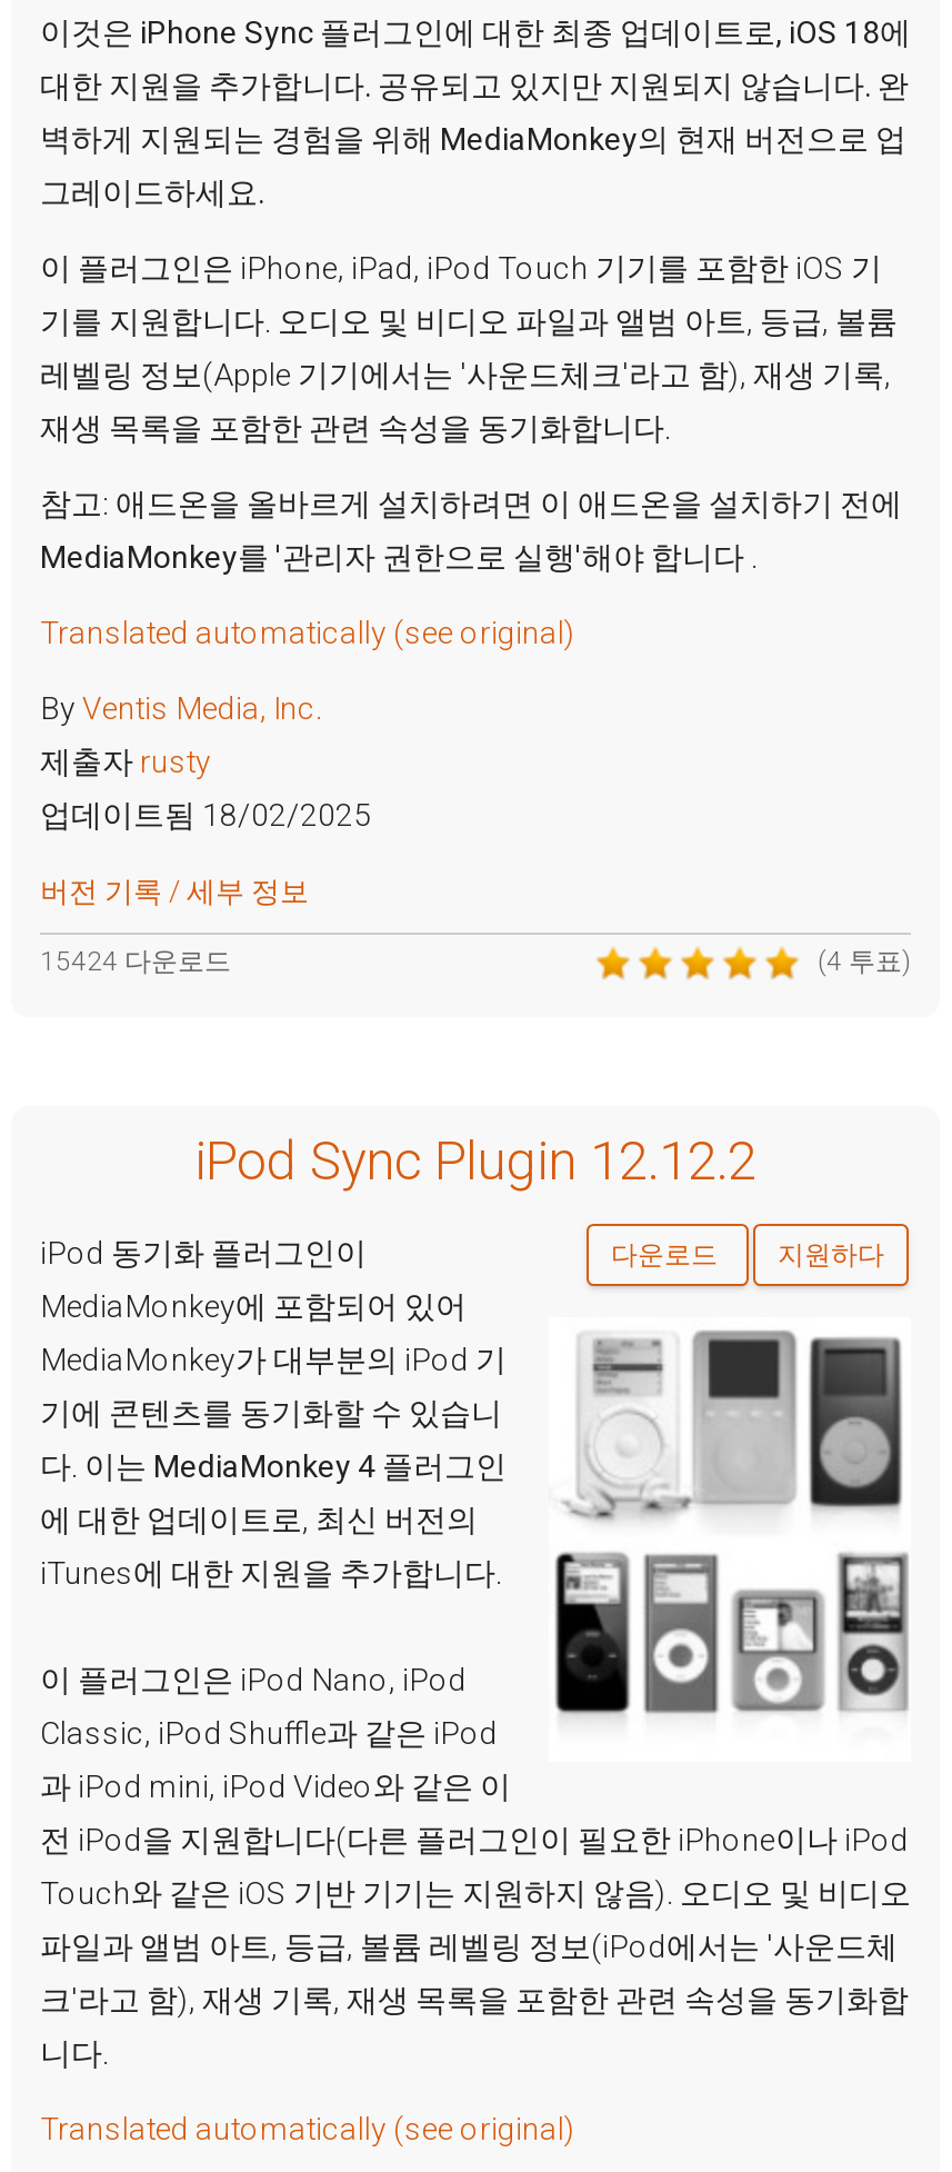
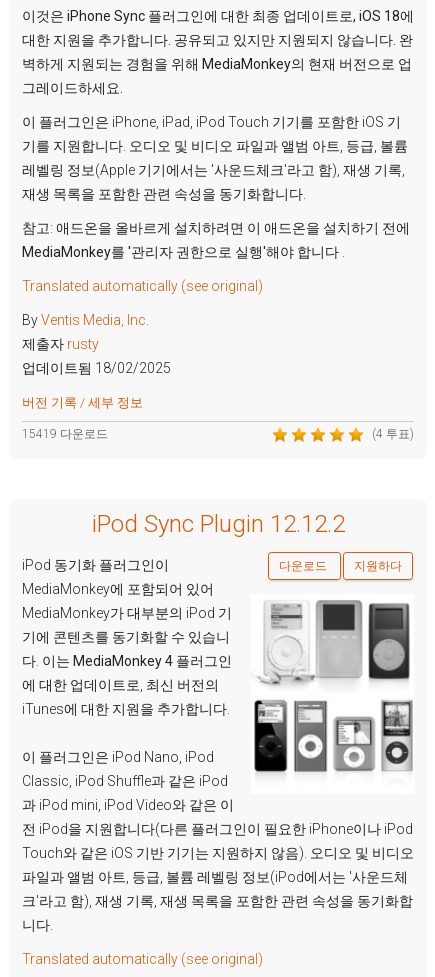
- 15424 다운로드
+ 15419 다운로드
